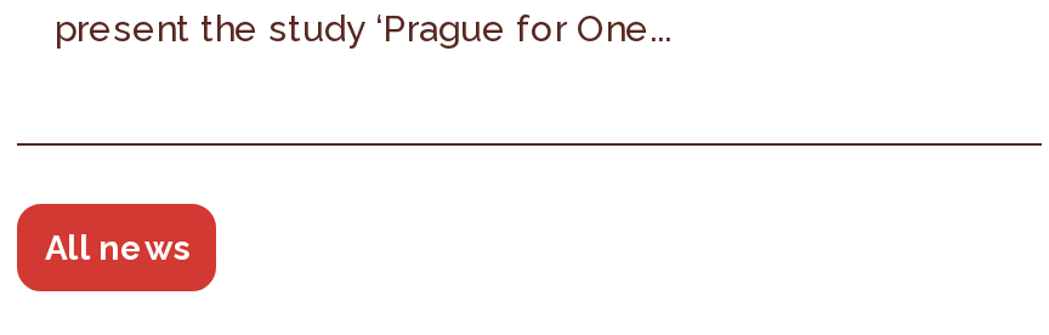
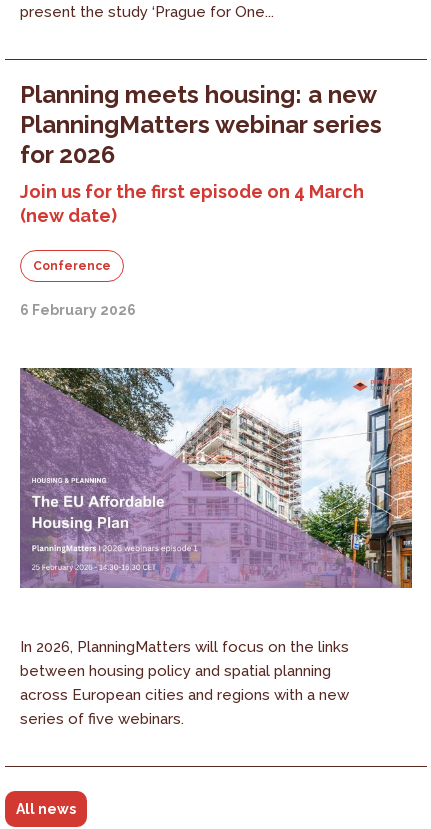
+ [image]

+ Planning meets housing: a new
+ PlanningMatters webinar series
+ for 2026
+ Join us for the first episode on 4 March
+ (new date)
+ Conference
+ 6 February 2026

+ In 2026, PlanningMatters will focus on the links
+ between housing policy and spatial planning
+ across European cities and regions with a new
+ series of five webinars.
